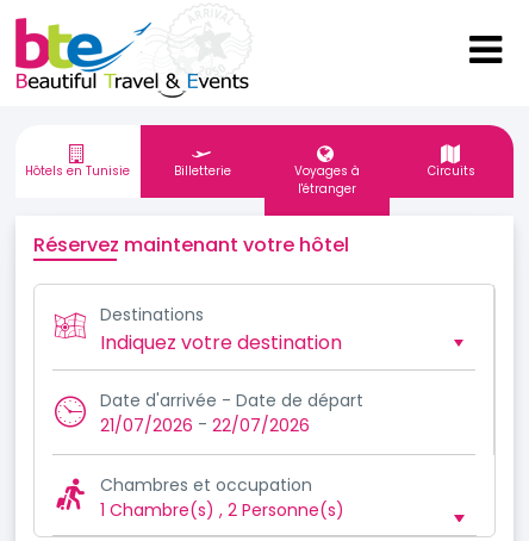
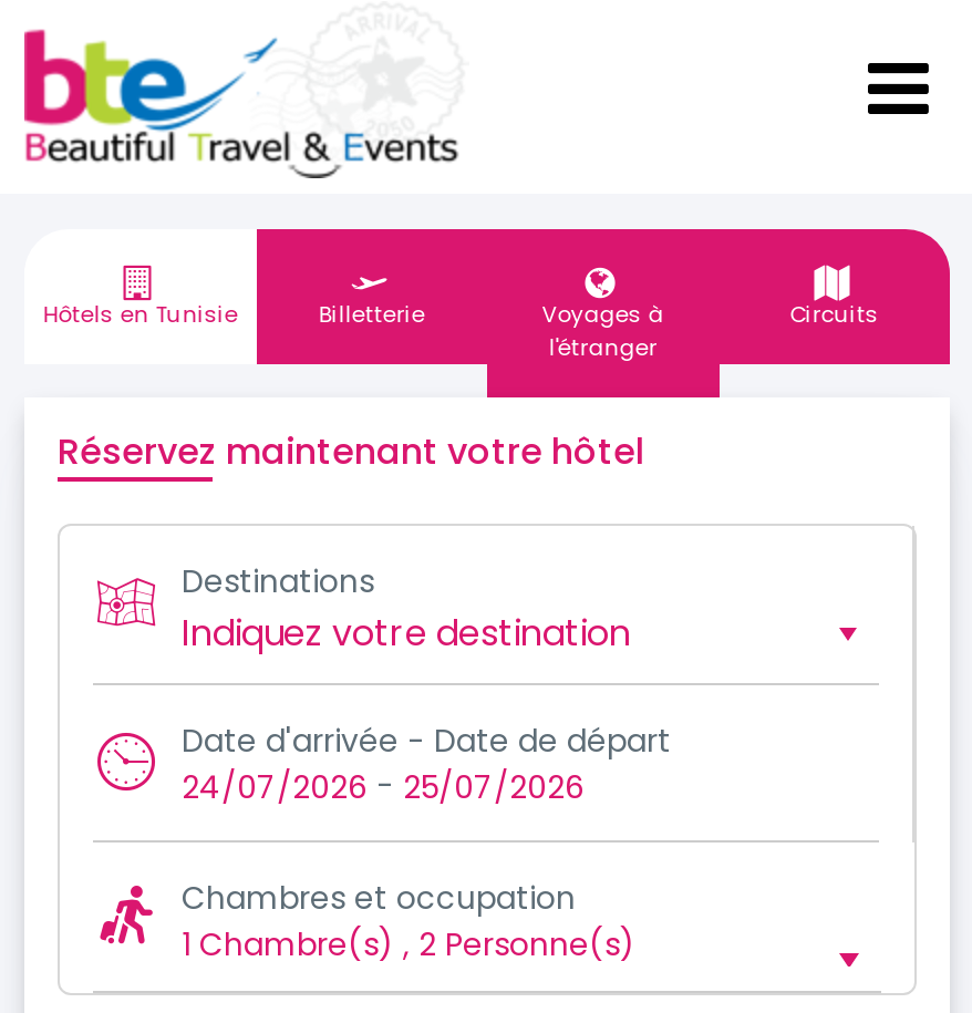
- 21/07/2026 - 22/07/2026
+ 24/07/2026 - 25/07/2026
